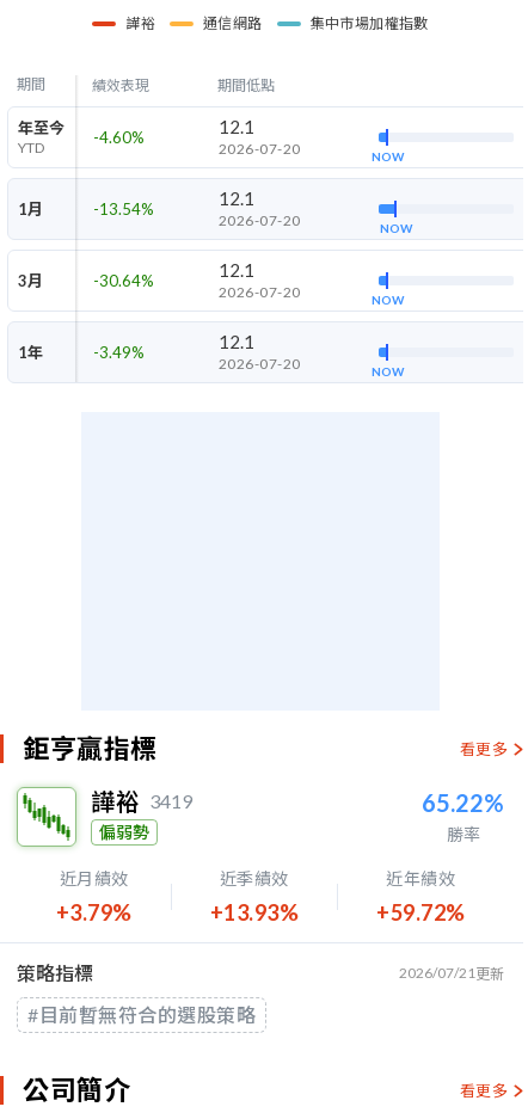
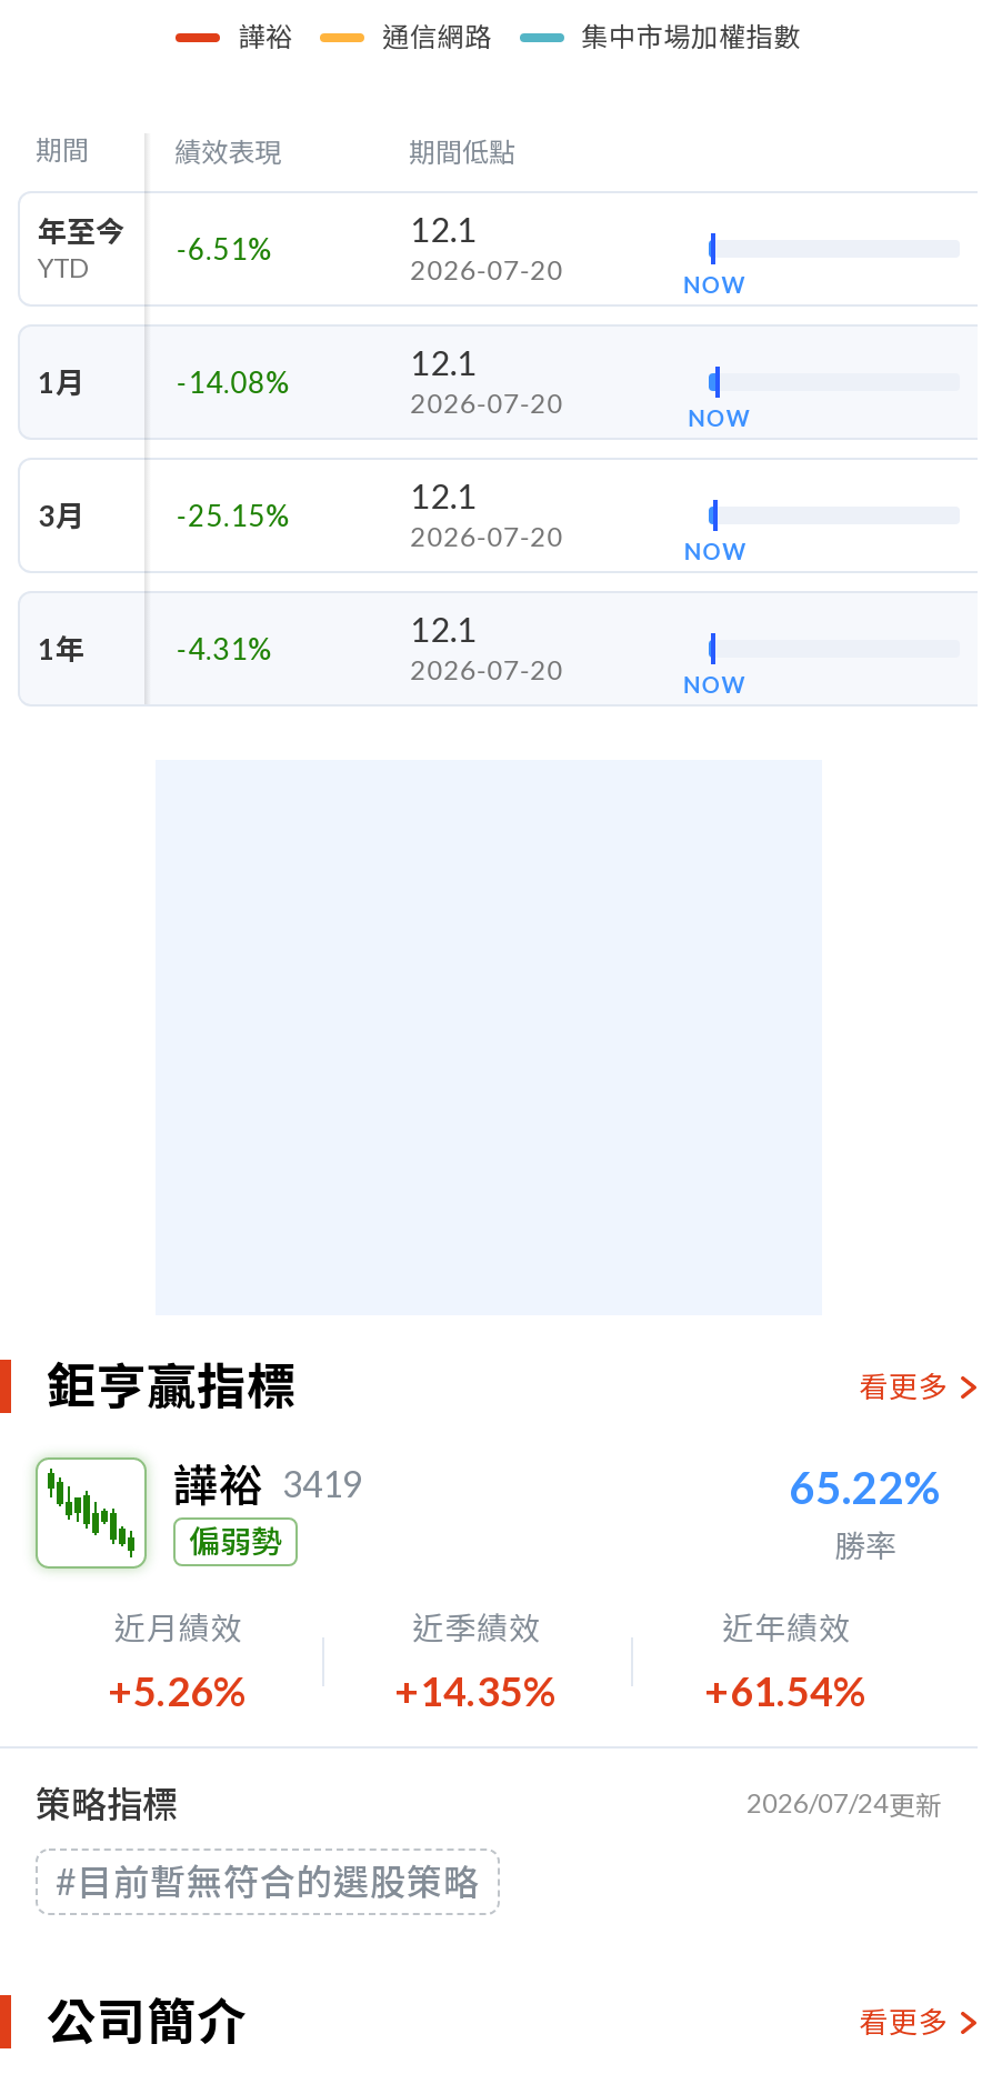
- 年至今 -4.60%
+ 年至今 -6.51%

- -13.54%
+ -14.08%

- -30.64%
+ -25.15%

- -3.49%
+ -4.31%

- +3.79%
+ +5.26%

- +13.93%
+ +14.35%

- +59.72%
+ +61.54%

- 2026/07/21更新
+ 2026/07/24更新
